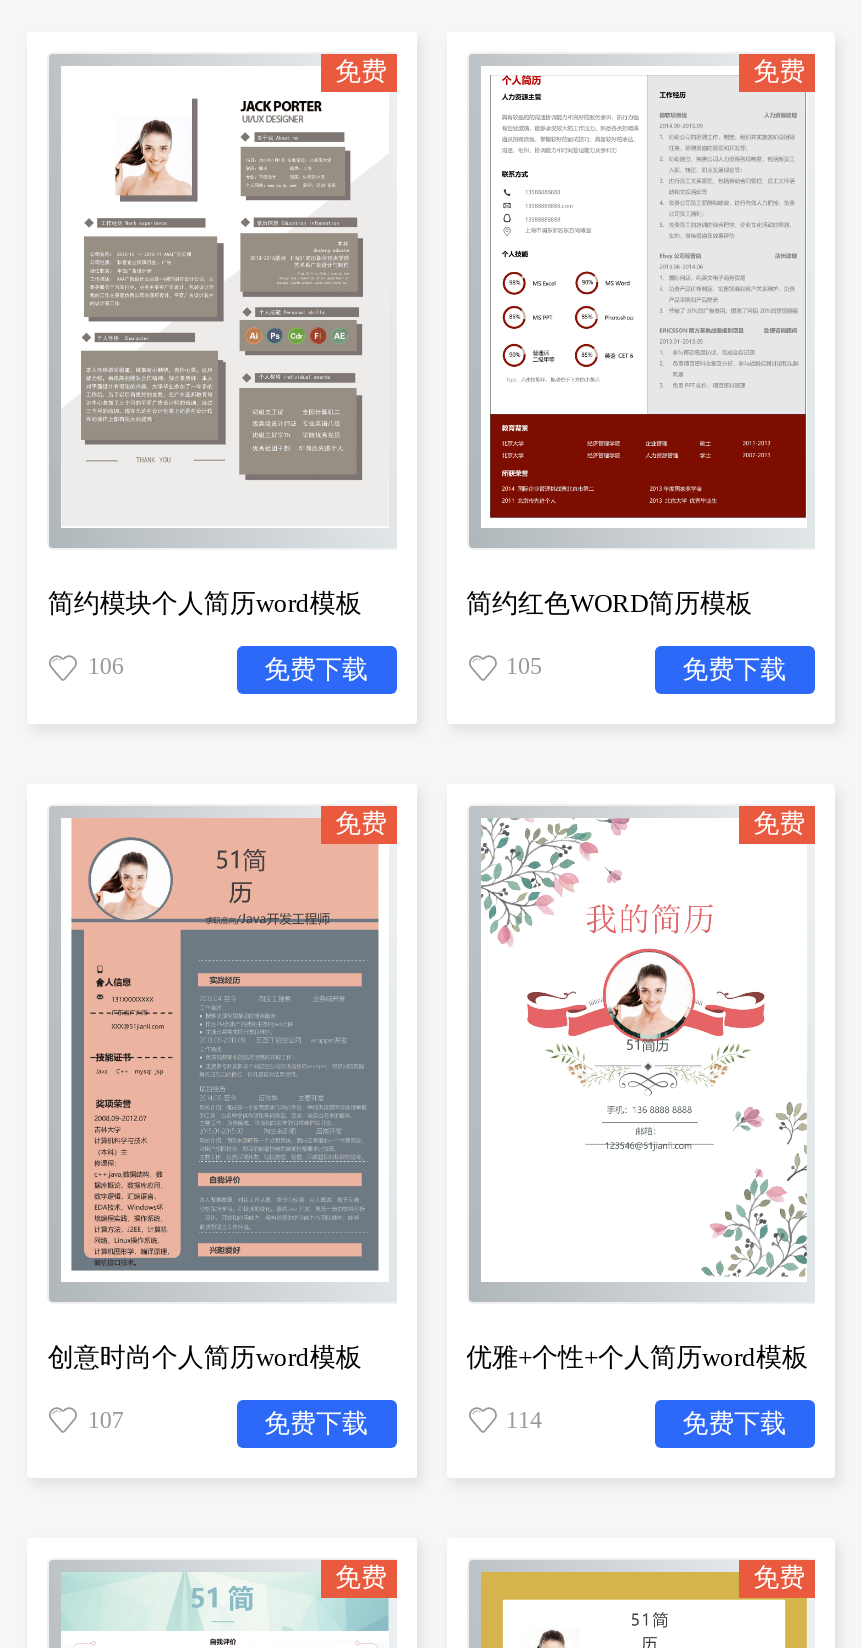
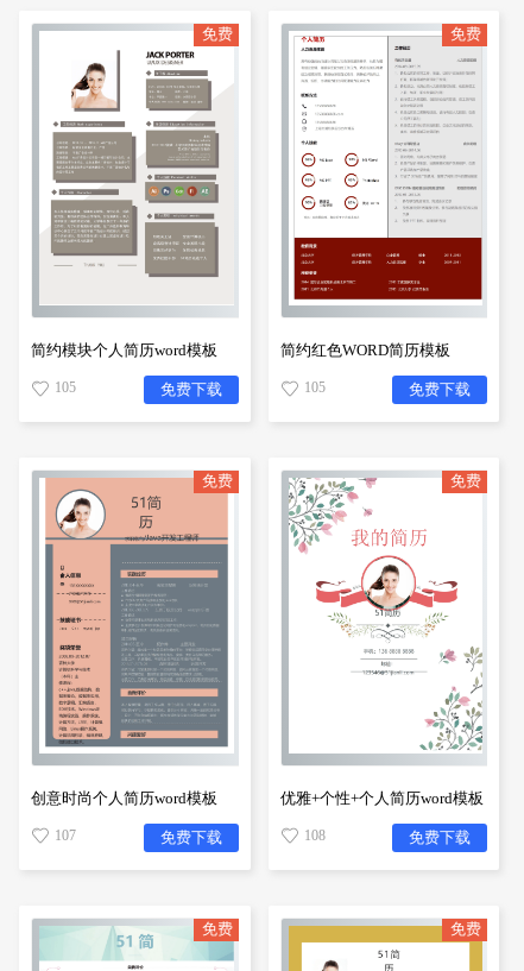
- 106
+ 105

- 114
+ 108
